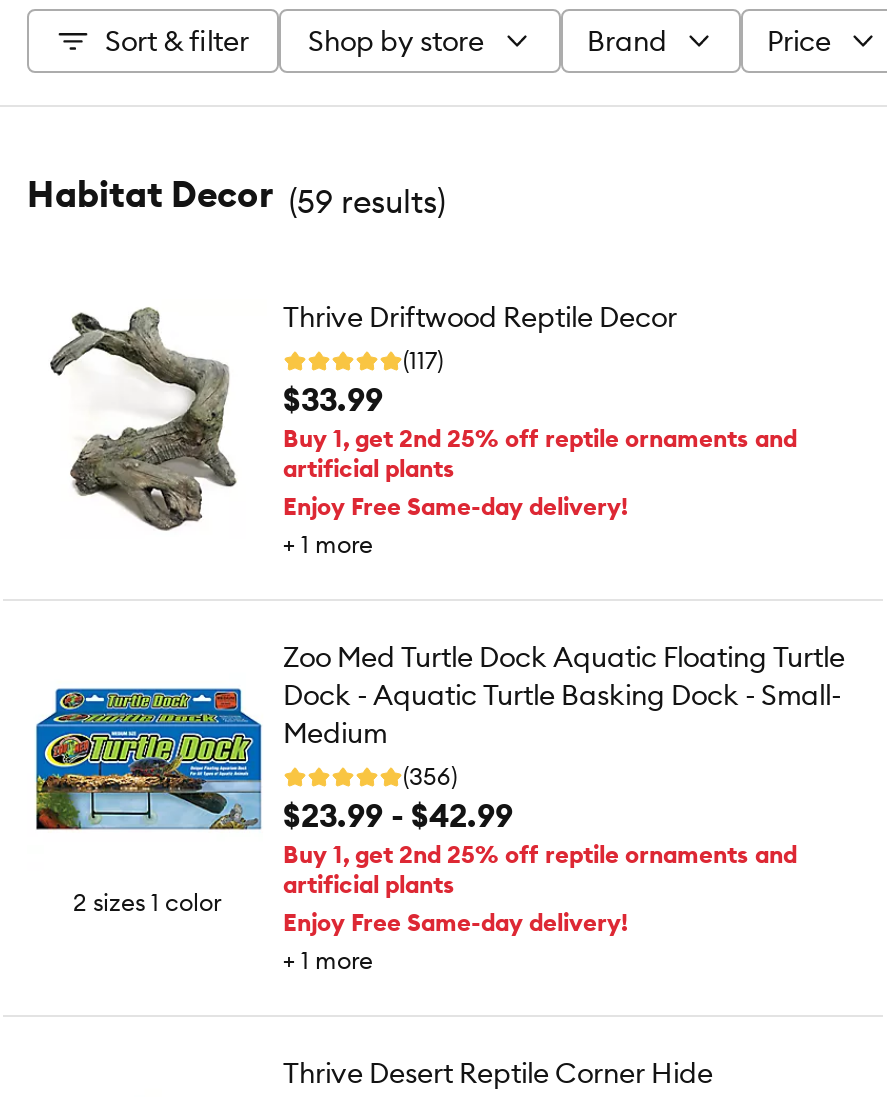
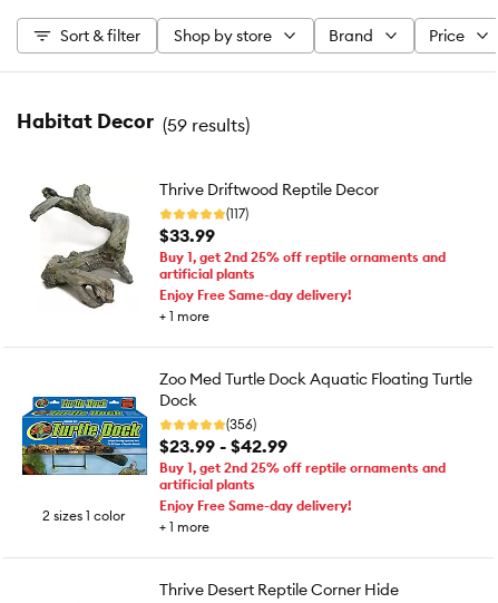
- Dock - Aquatic Turtle Basking Dock - Small-
- Medium
+ Dock
